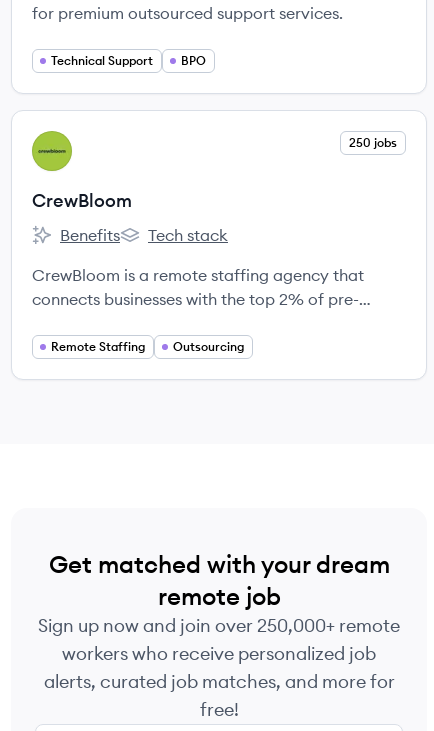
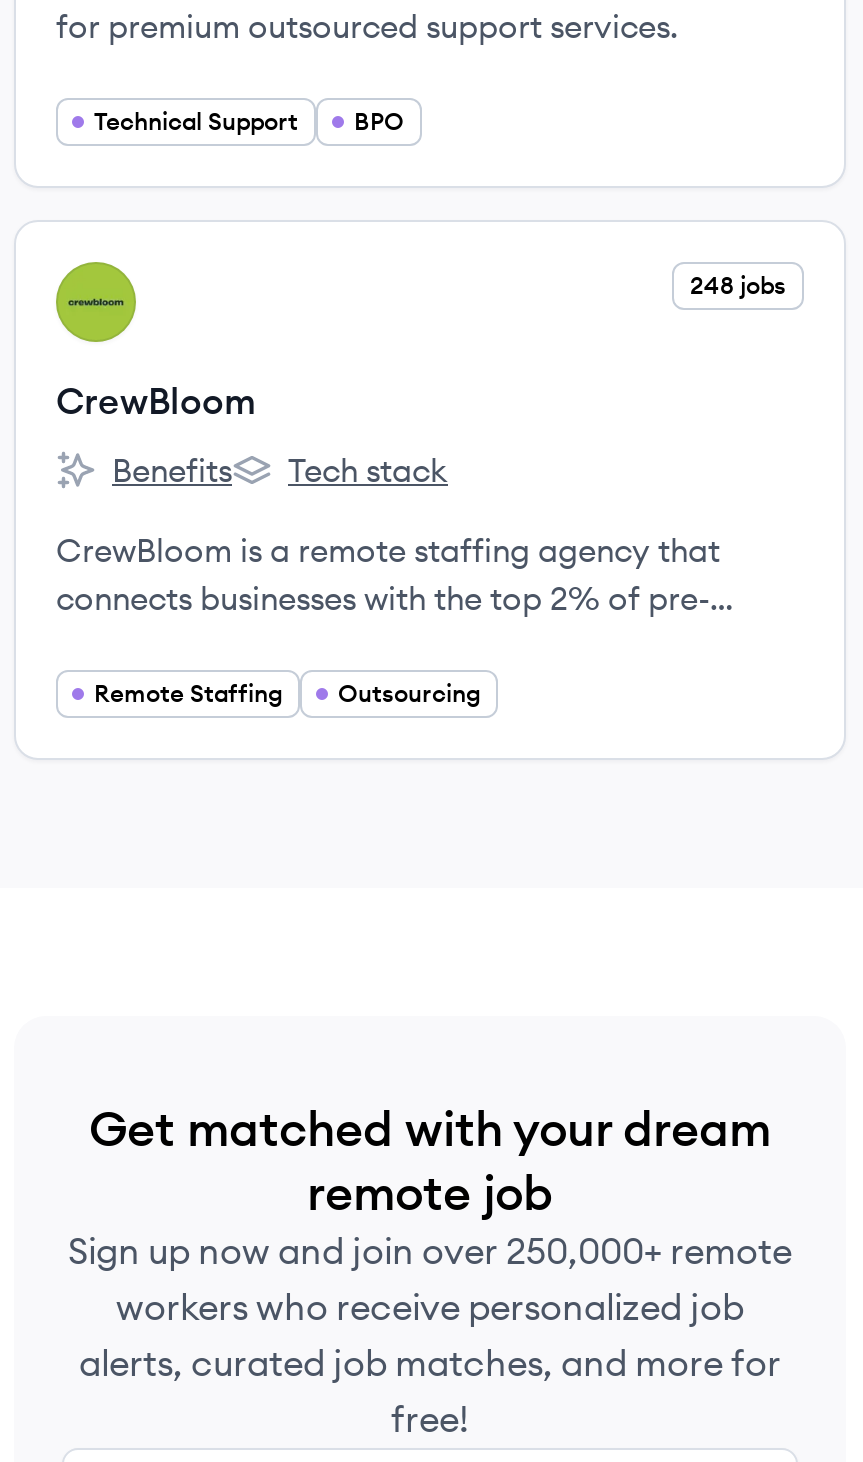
- 250 jobs
+ 248 jobs
